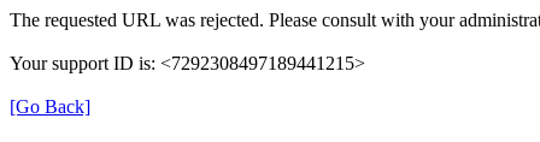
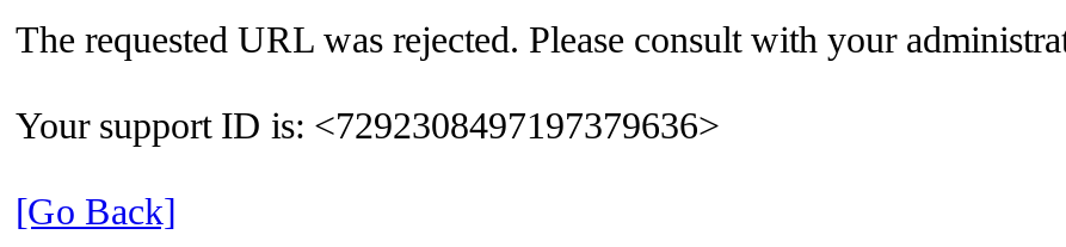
- Your support ID is: <7292308497189441215>
+ Your support ID is: <7292308497197379636>
